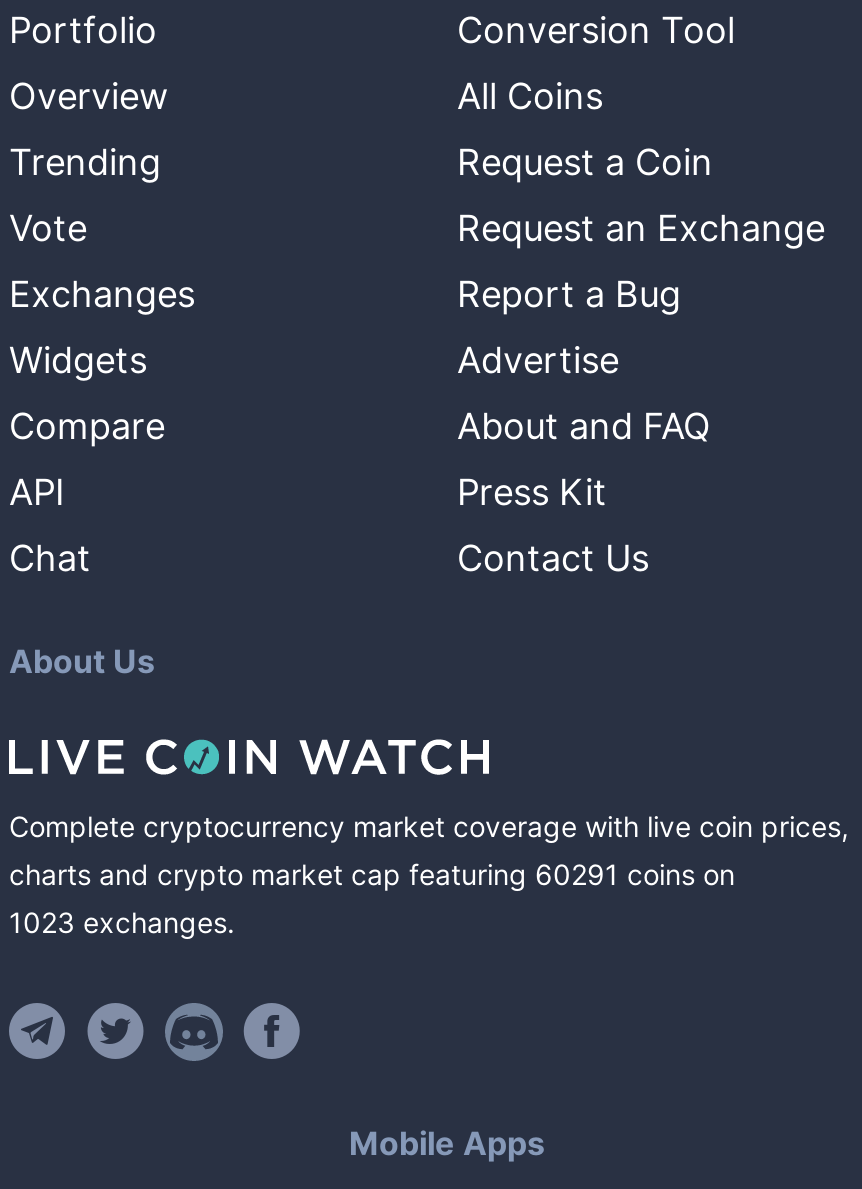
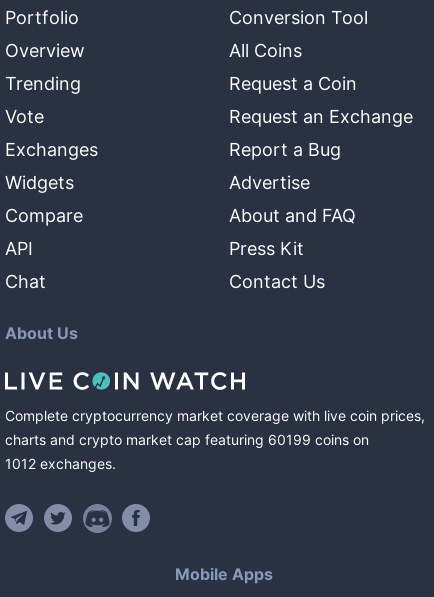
- charts and crypto market cap featuring 60291 coins on
+ charts and crypto market cap featuring 60199 coins on

- 1023 exchanges.
+ 1012 exchanges.
